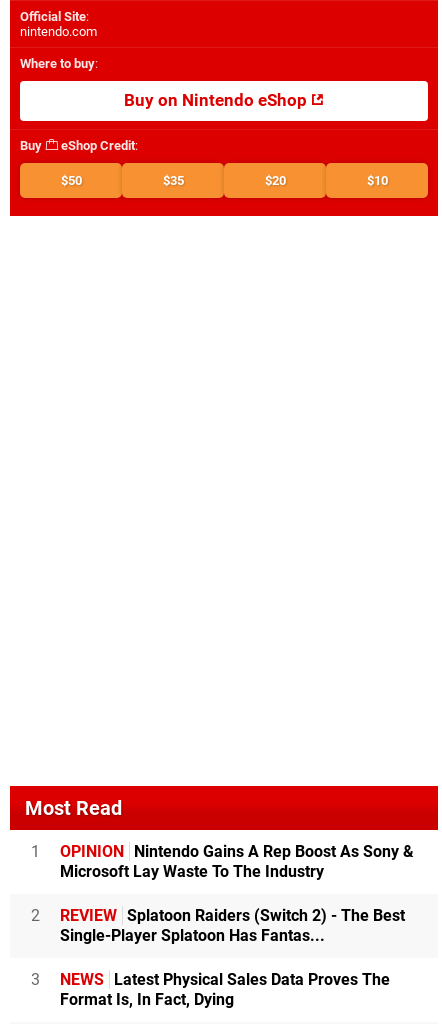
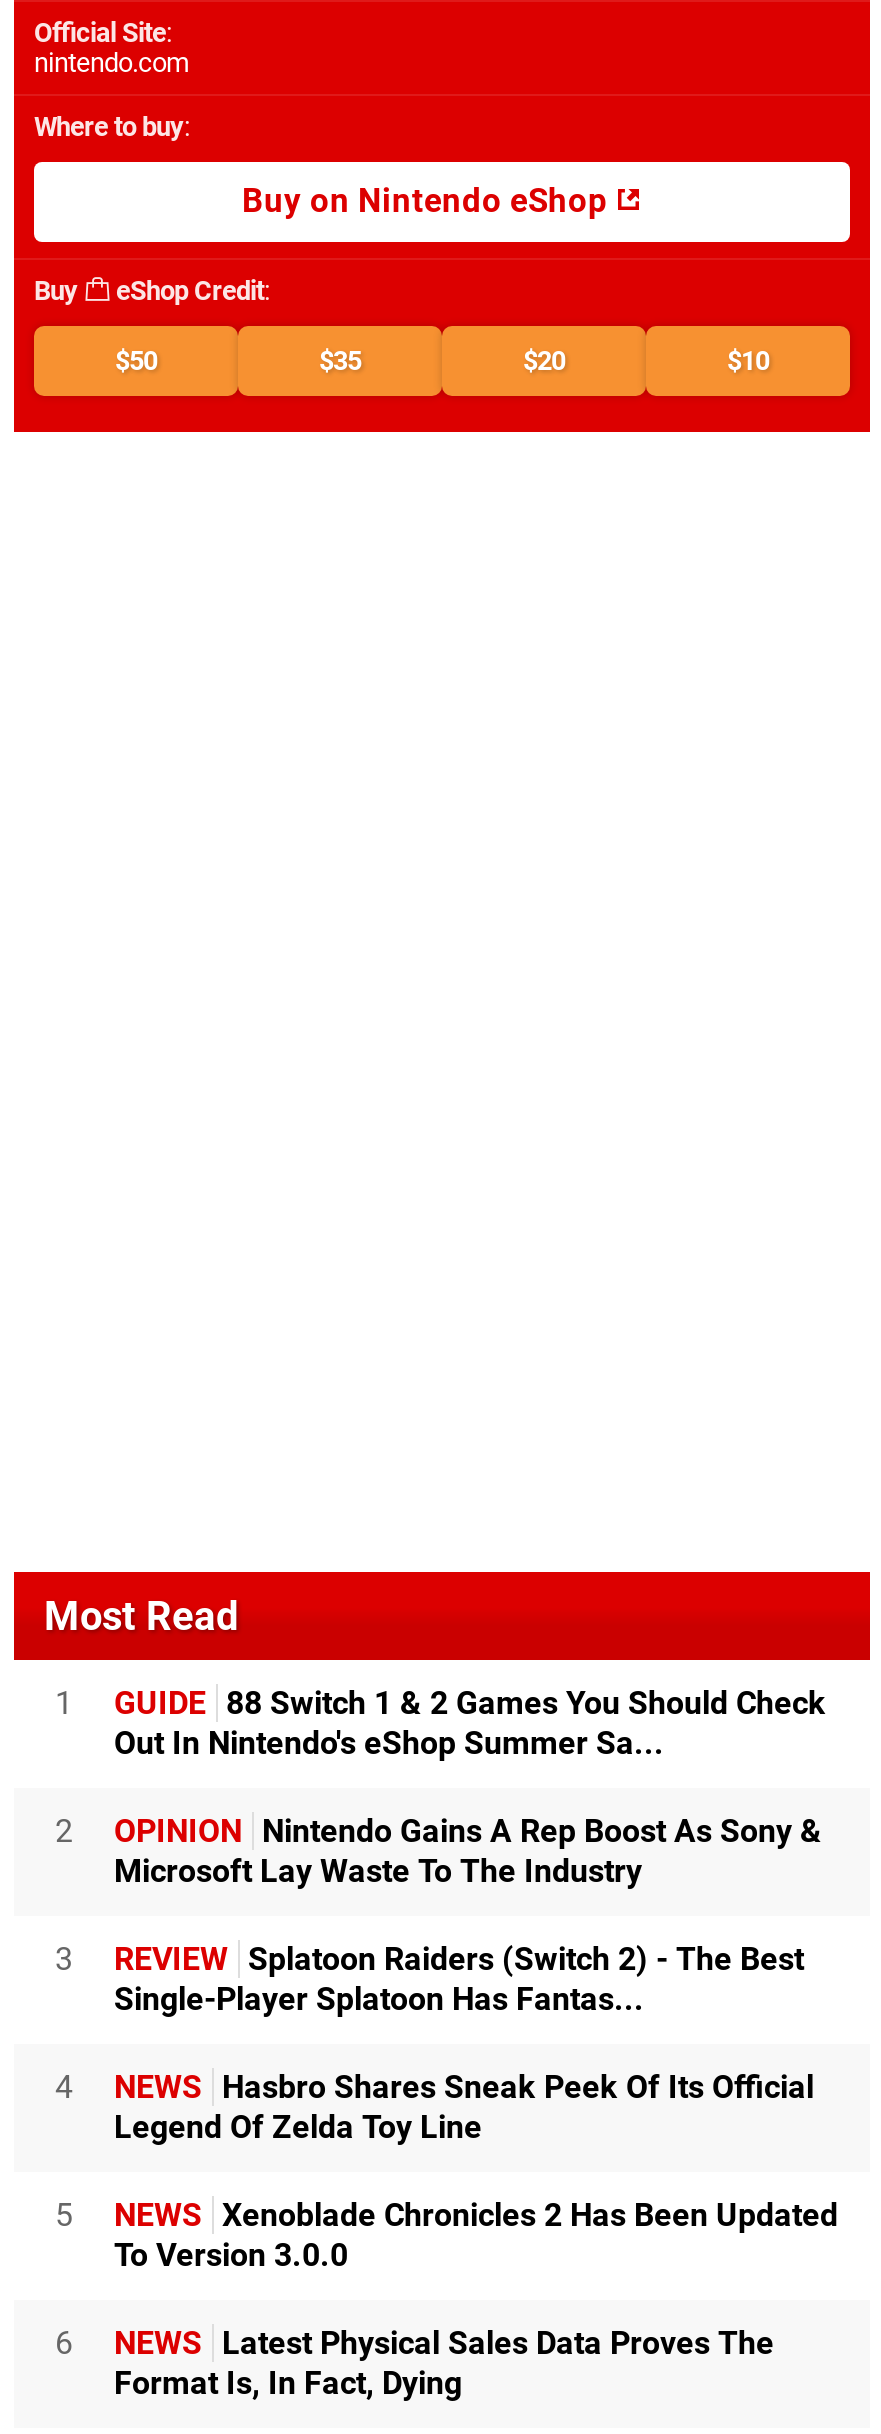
+ GUIDE 88 Switch 1 & 2 Games You Should Check
+ Out In Nintendo's eShop Summer Sa...
+ 2

- 2 REVIEW Splatoon Raiders (Switch 2) - The Best
+ 3 REVIEW Splatoon Raiders (Switch 2) - The Best

- 3
+ 4
+ NEWS Hasbro Shares Sneak Peek Of Its Official
+ Legend Of Zelda Toy Line
+ 5
+ NEWS Xenoblade Chronicles 2 Has Been Updated
+ To Version 3.0.0
+ 6
